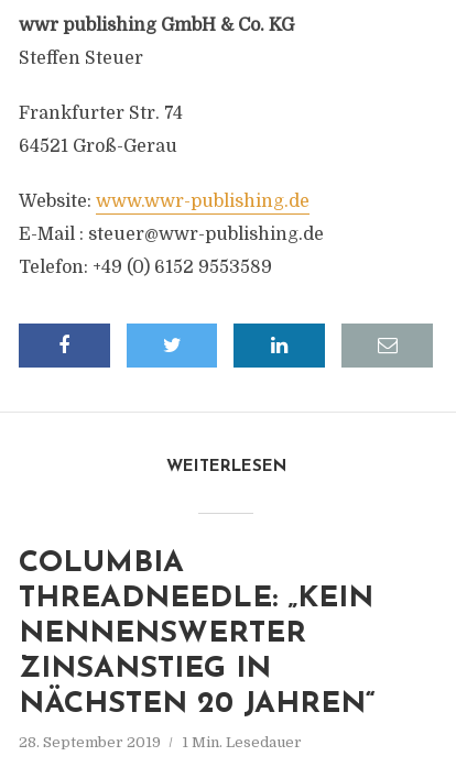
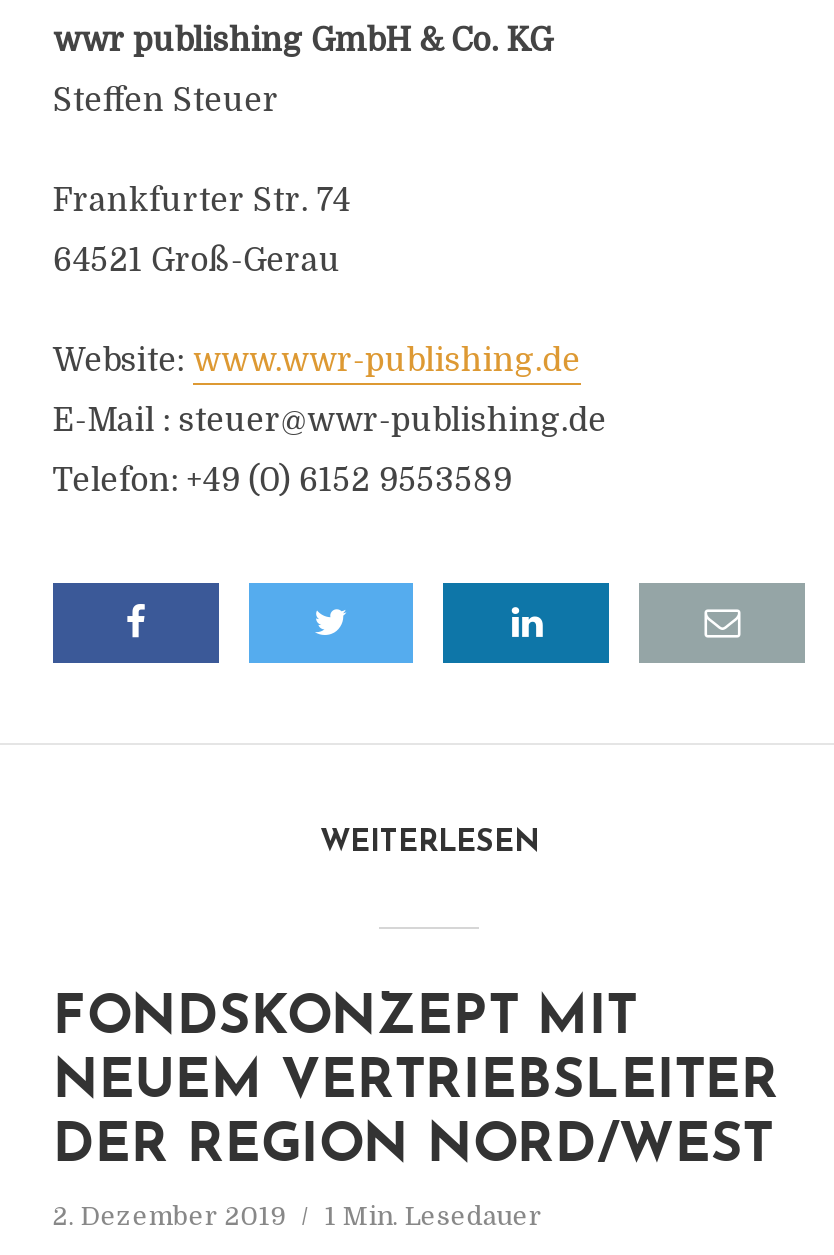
- COLUMBIA
- THREADNEEDLE: „KEIN
- NENNENSWERTER
- ZINSANSTIEG IN
- NÄCHSTEN 20 JAHREN“
+ FONDSKONZEPT MIT
+ NEUEM VERTRIEBSLEITER
+ DER REGION NORD/WEST

- 28. September 2019 1 Min. Lesedauer
+ 2. Dezember 2019 1 Min. Lesedauer
